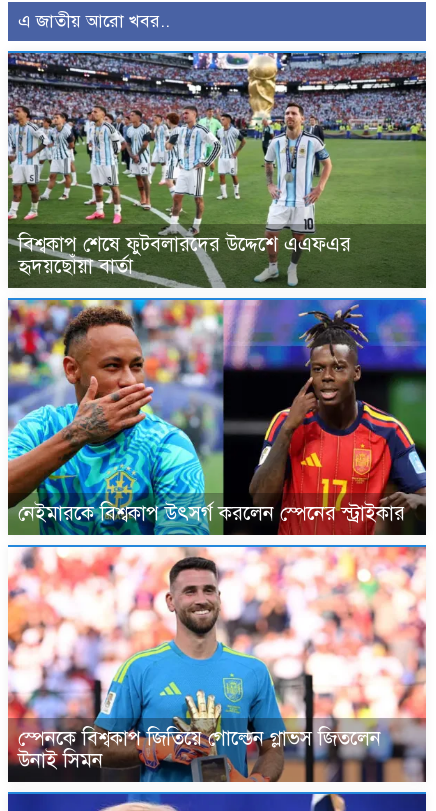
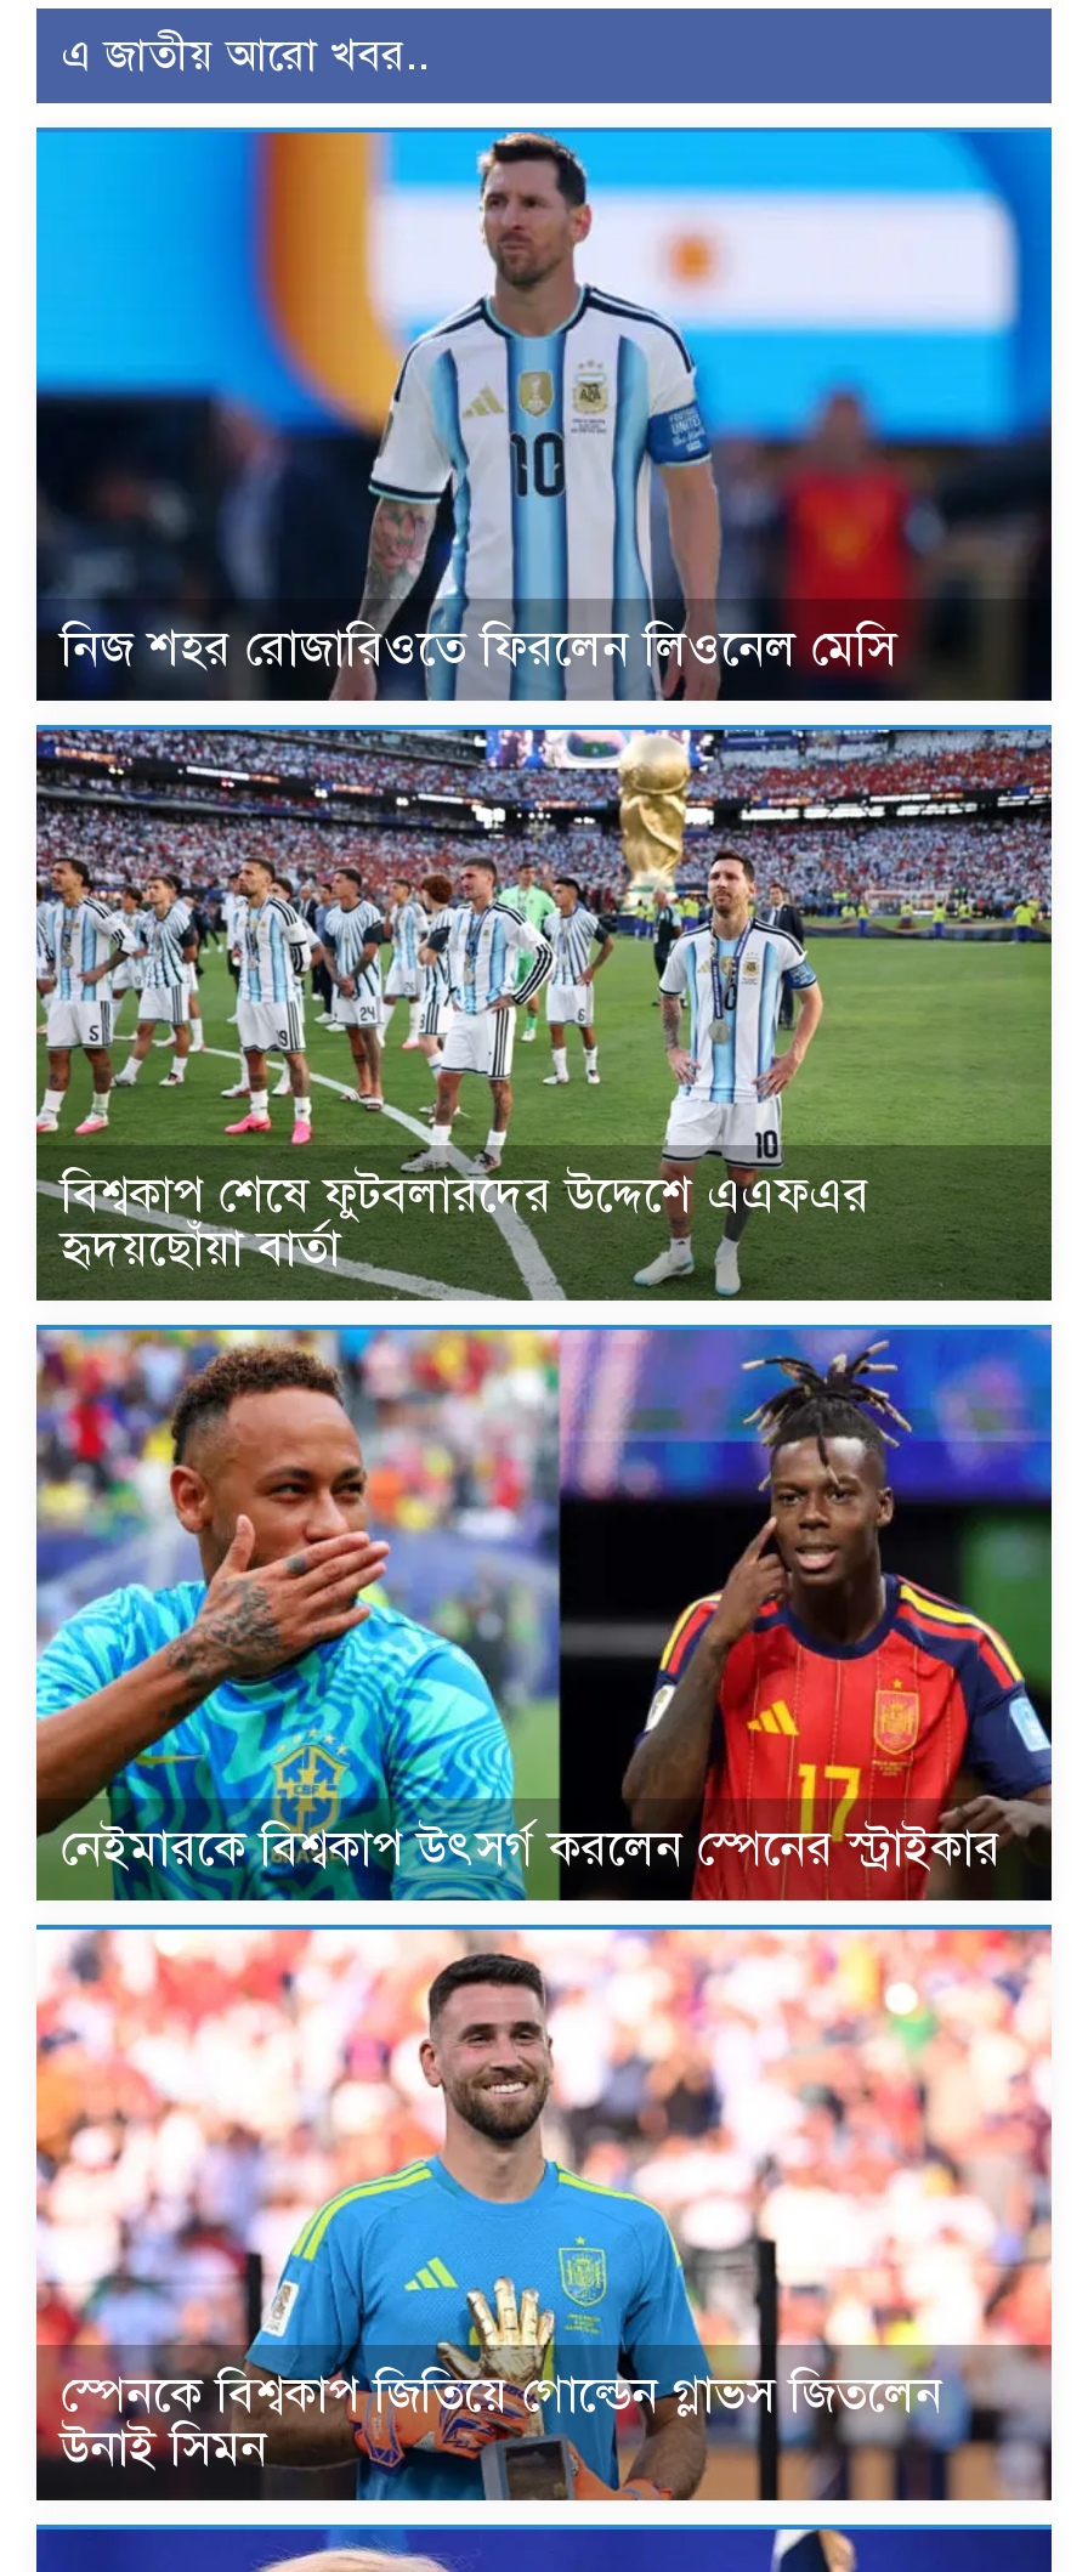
+ [image]
+ নিজ শহর রোজারিওতে ফিরলেন লিওনেল মেসি
